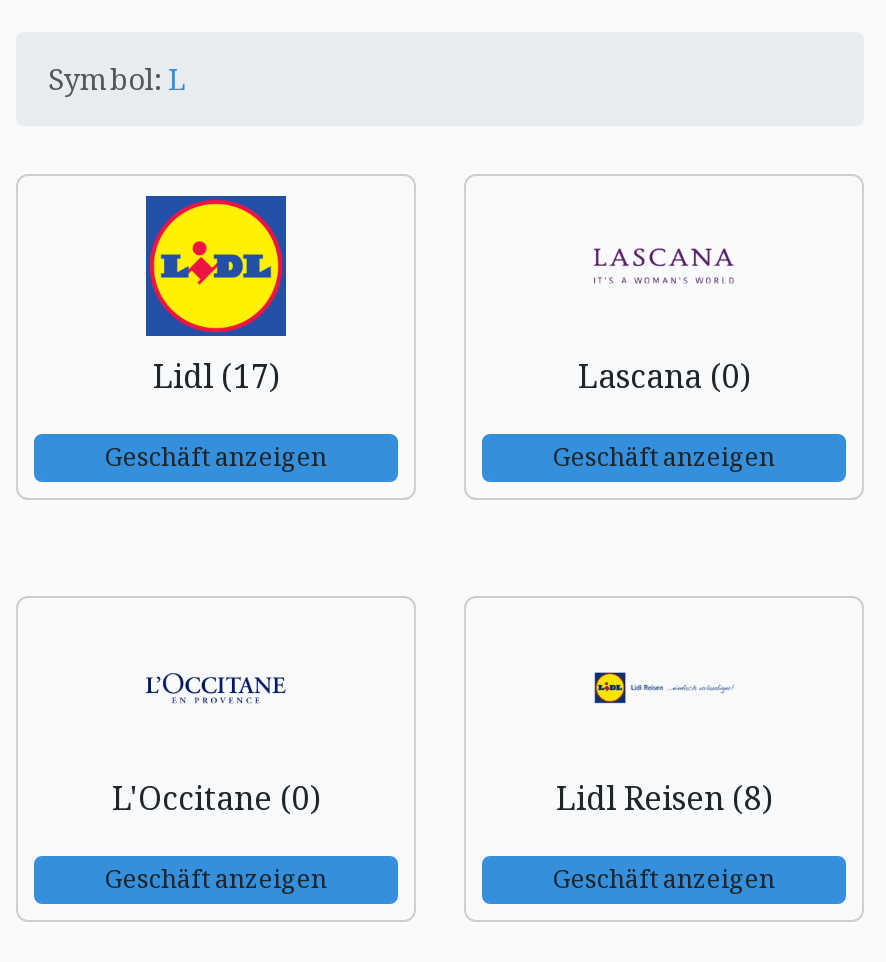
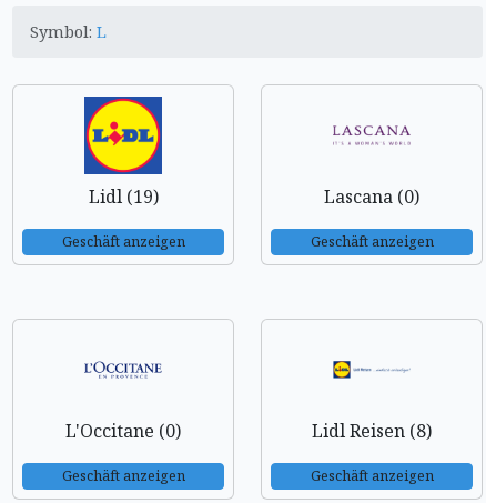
- Lidl (17)
+ Lidl (19)
